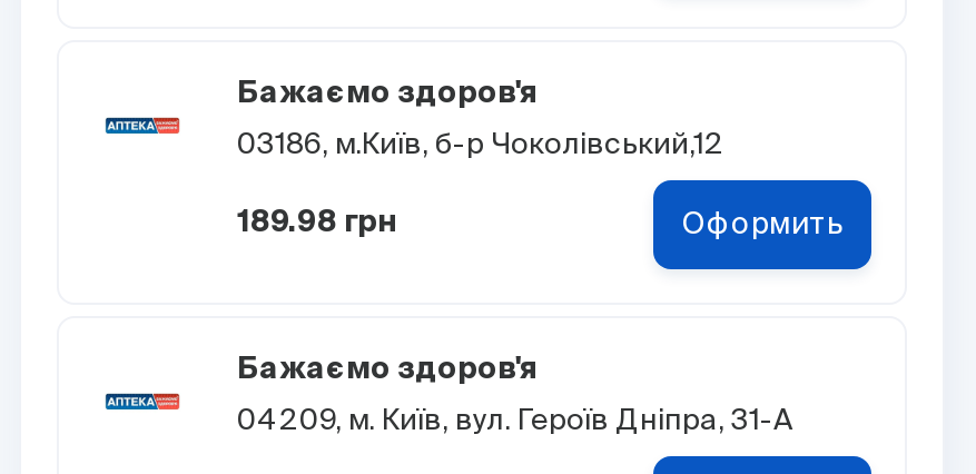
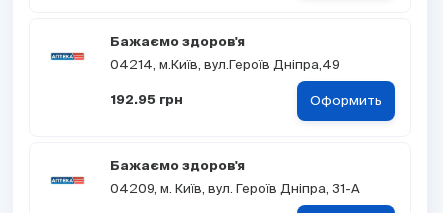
- 03186, м.Київ, б-р Чоколівський,12
+ 04214, м.Київ, вул.Героїв Дніпра,49

- 189.98 грн
+ 192.95 грн
